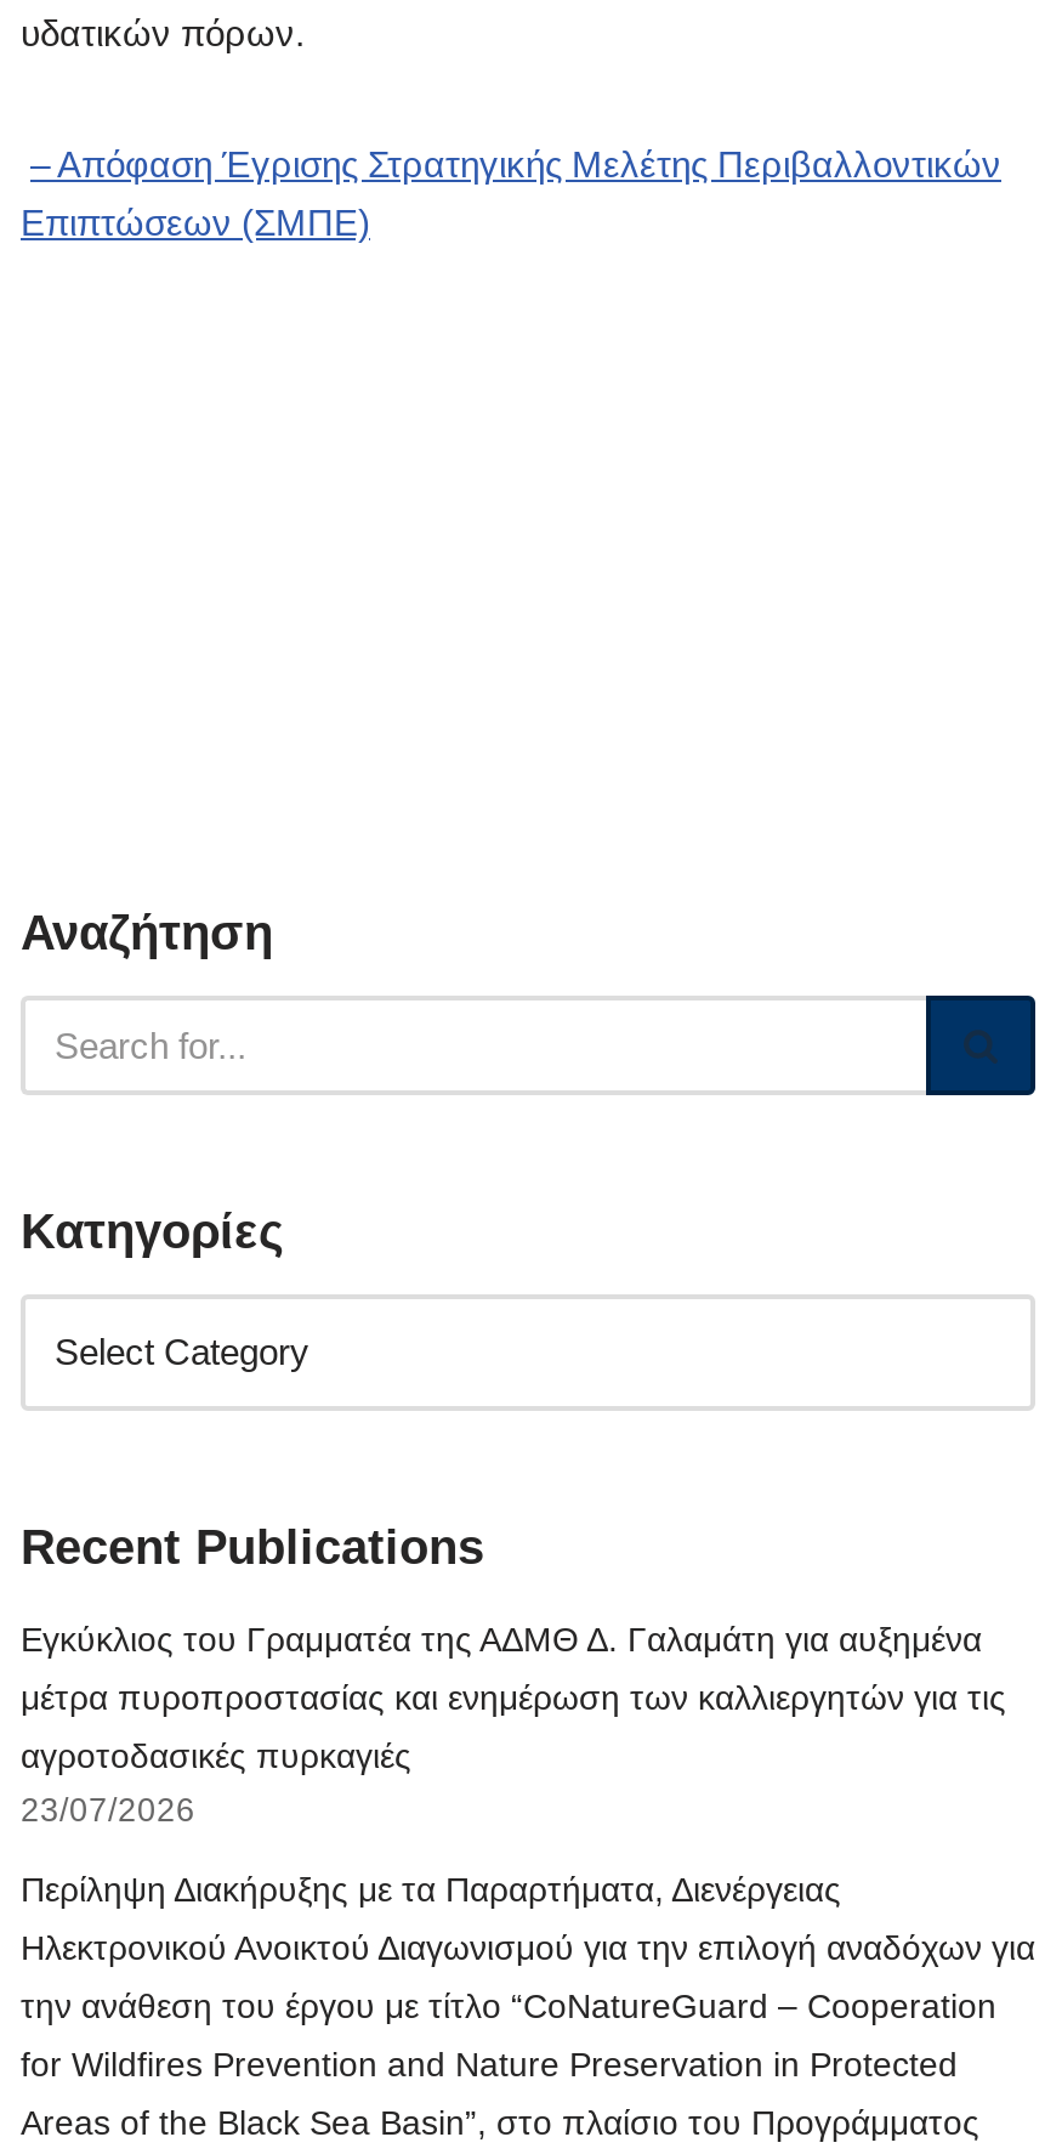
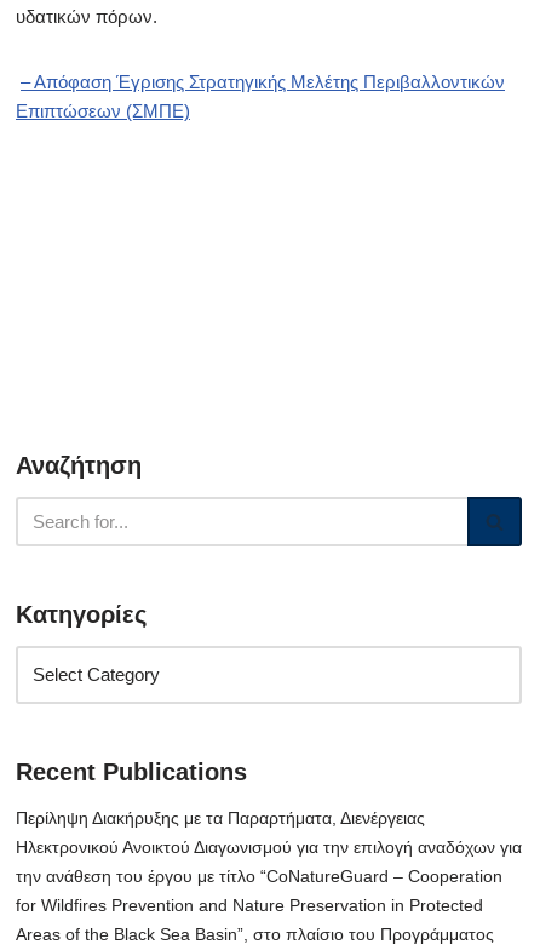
- Εγκύκλιος του Γραμματέα της ΑΔΜΘ Δ. Γαλαμάτη για αυξημένα
- μέτρα πυροπροστασίας και ενημέρωση των καλλιεργητών για τις
- αγροτοδασικές πυρκαγιές
- 23/07/2026
